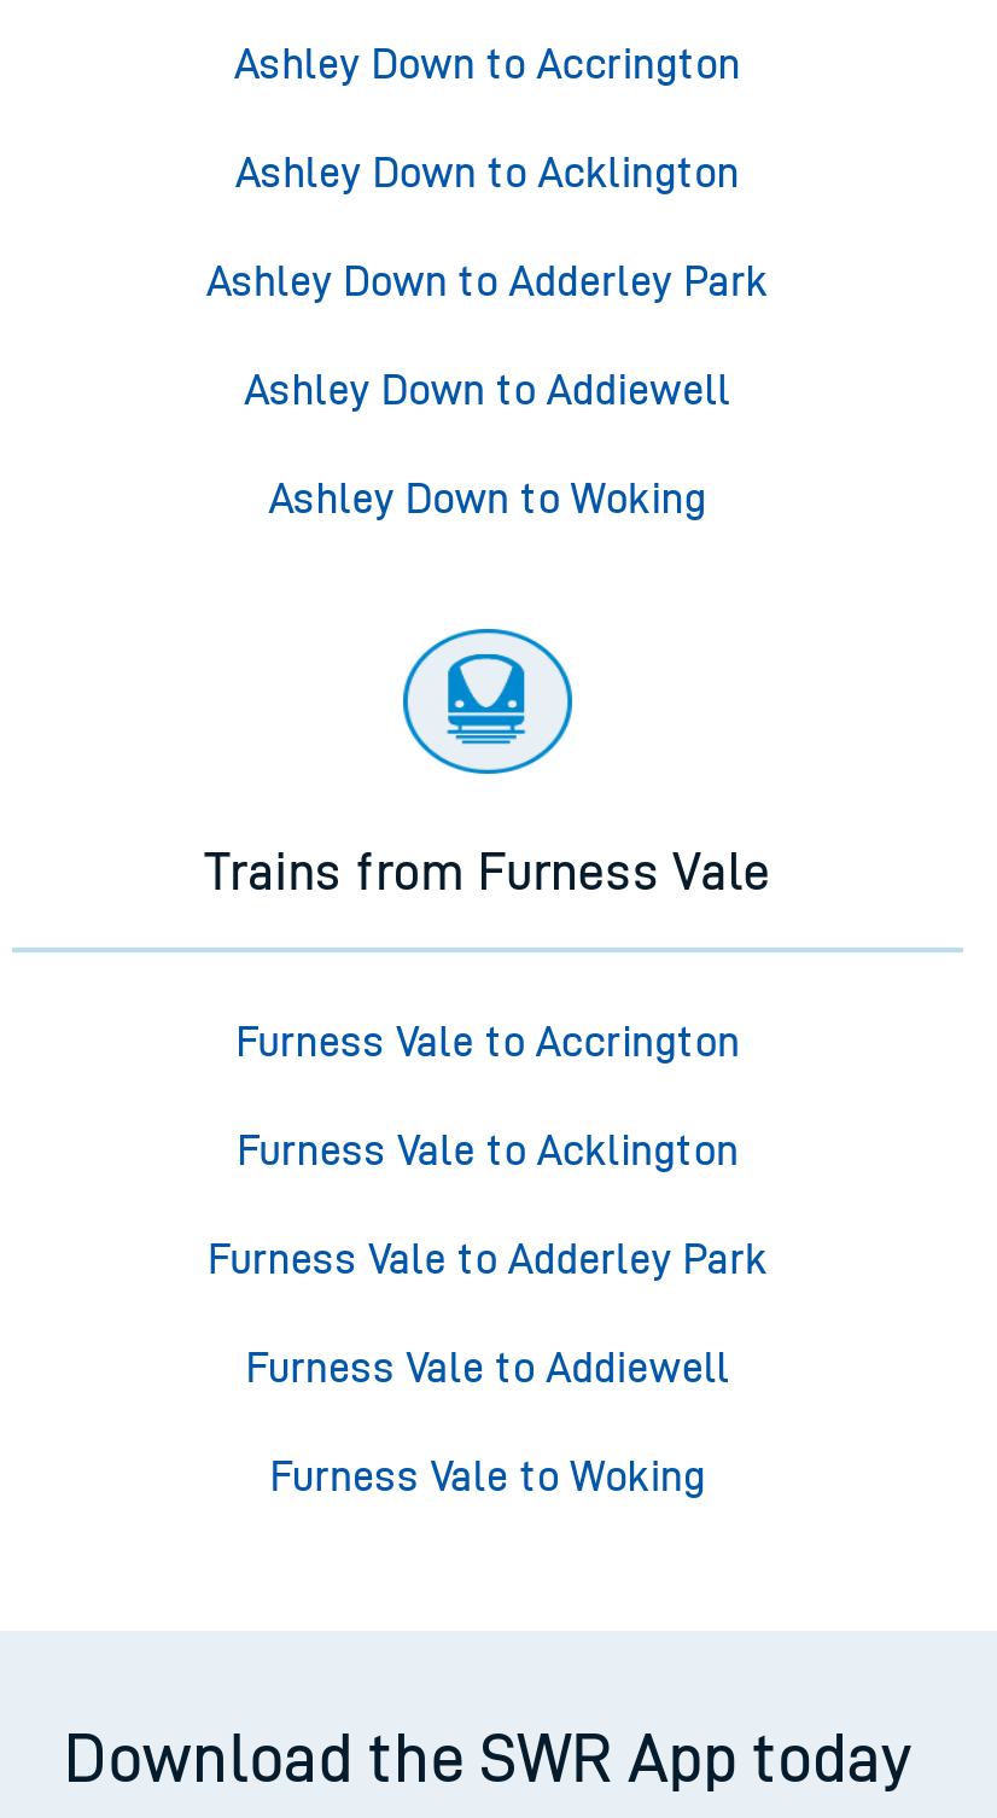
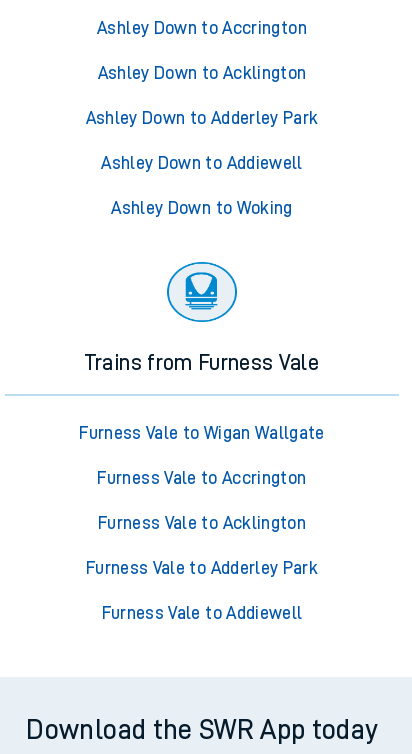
+ Furness Vale to Wigan Wallgate

moved down: Furness Vale to Accrington | Furness Vale to Acklington | Furness Vale to Adderley Park | Furness Vale to Addiewell

- Furness Vale to Woking
